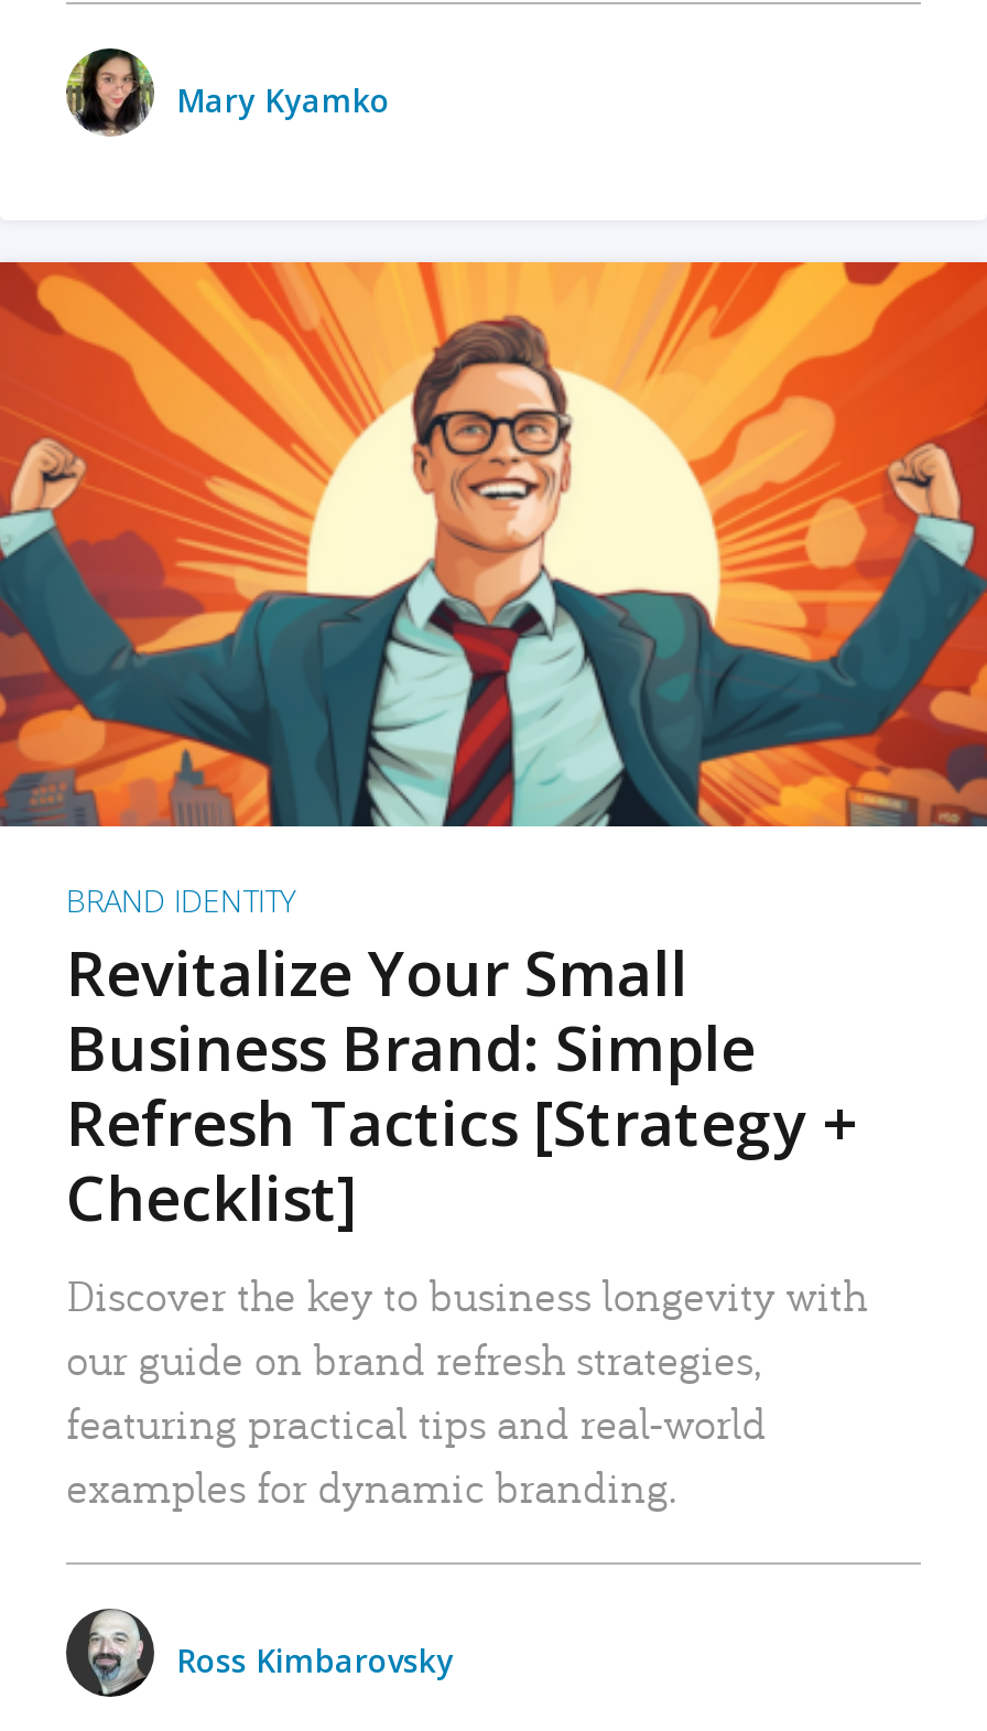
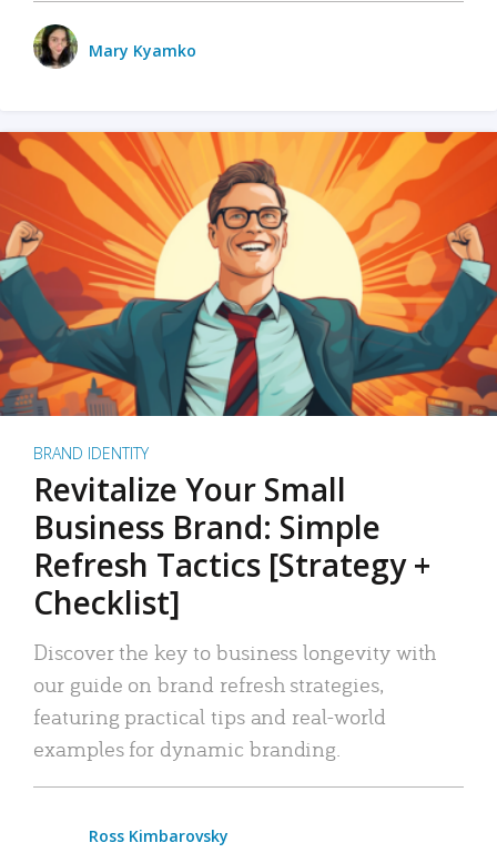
- [image]
